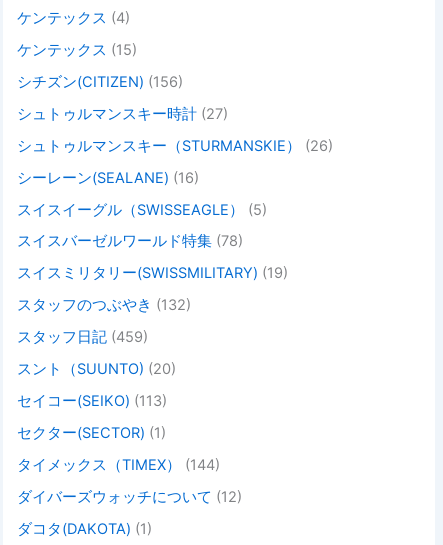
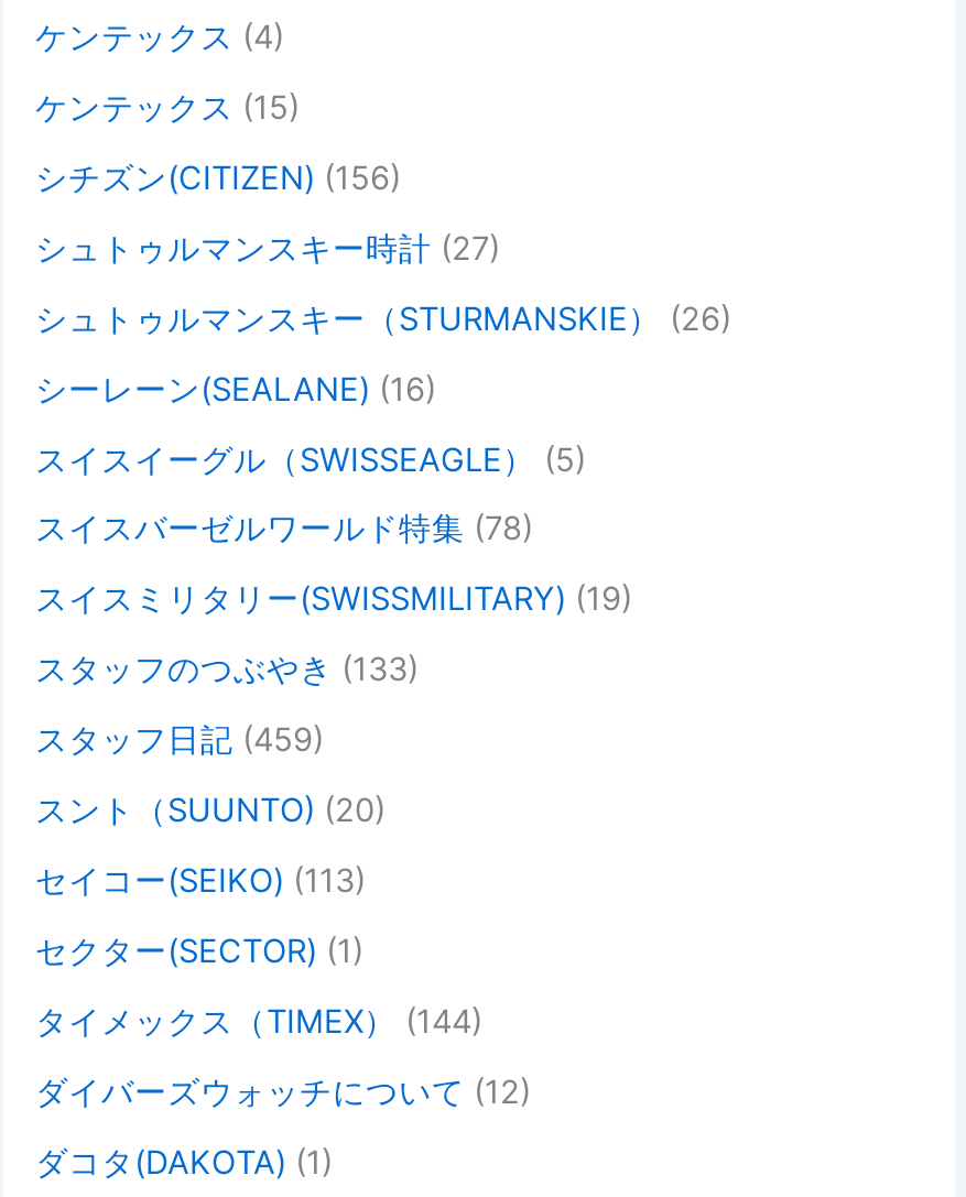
- スタッフのつぶやき(132)
+ スタッフのつぶやき(133)
